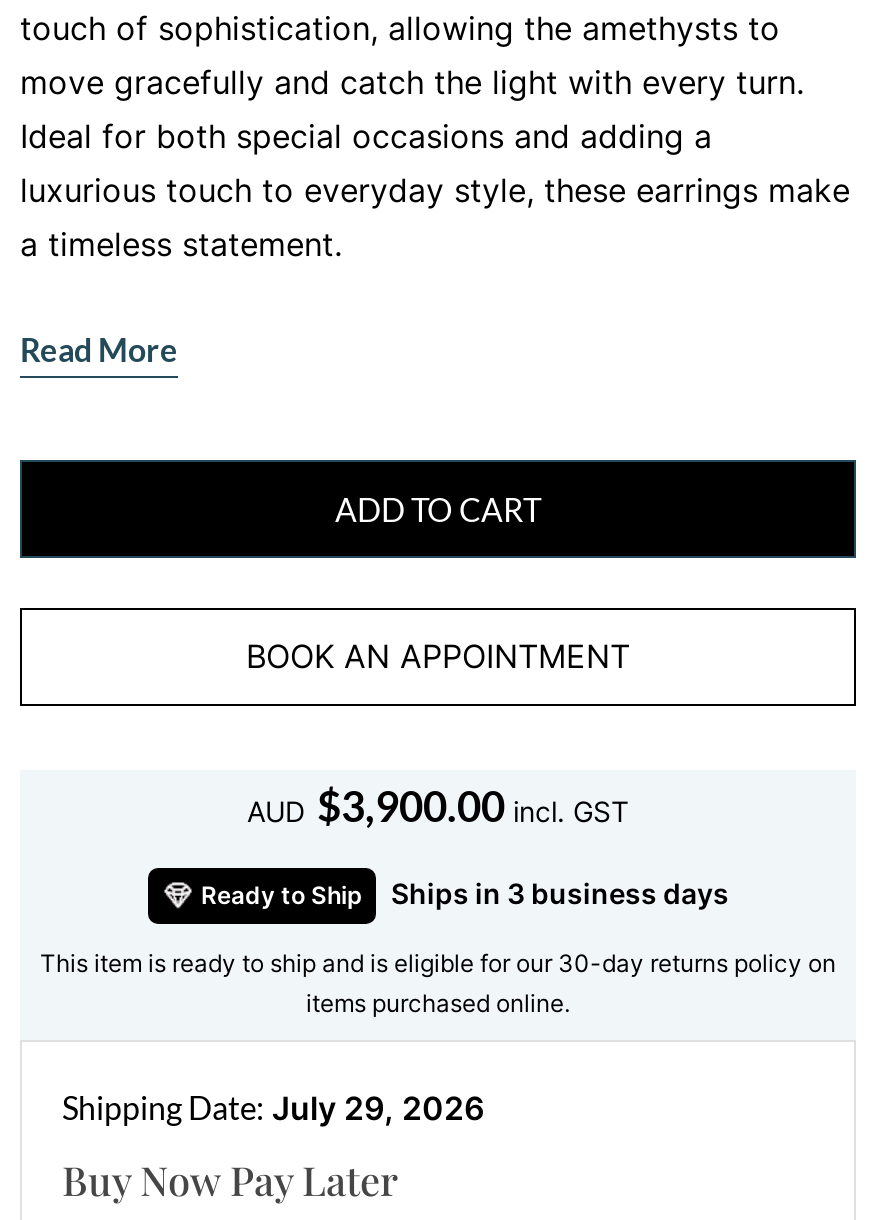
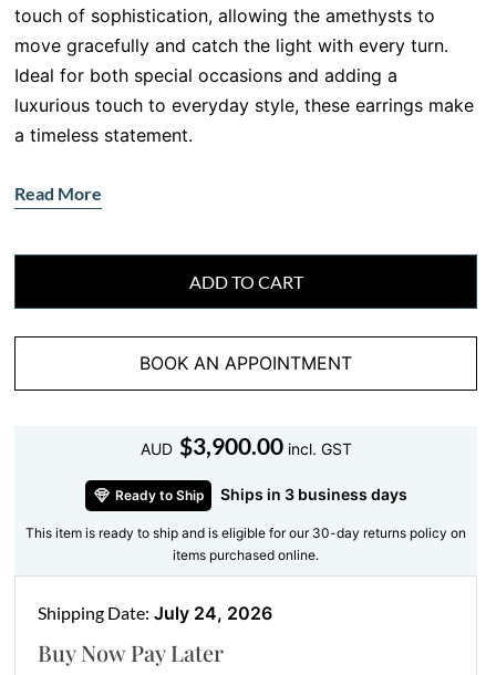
- Shipping Date: July 29, 2026
+ Shipping Date: July 24, 2026
